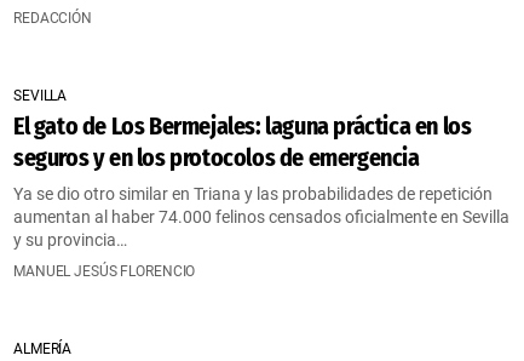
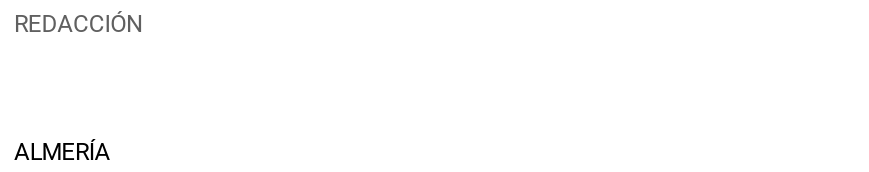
- SEVILLA
- El gato de Los Bermejales: laguna práctica en los
- seguros y en los protocolos de emergencia
- Ya se dio otro similar en Triana y las probabilidades de repetición
- aumentan al haber 74.000 felinos censados oficialmente en Sevilla
- y su provincia…
- MANUEL JESÚS FLORENCIO
